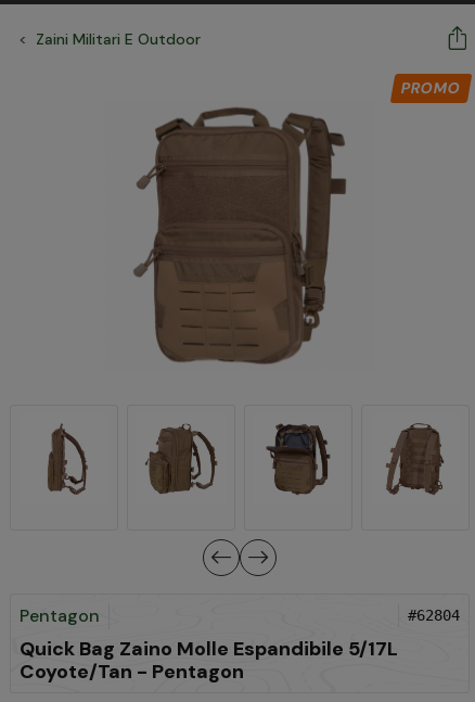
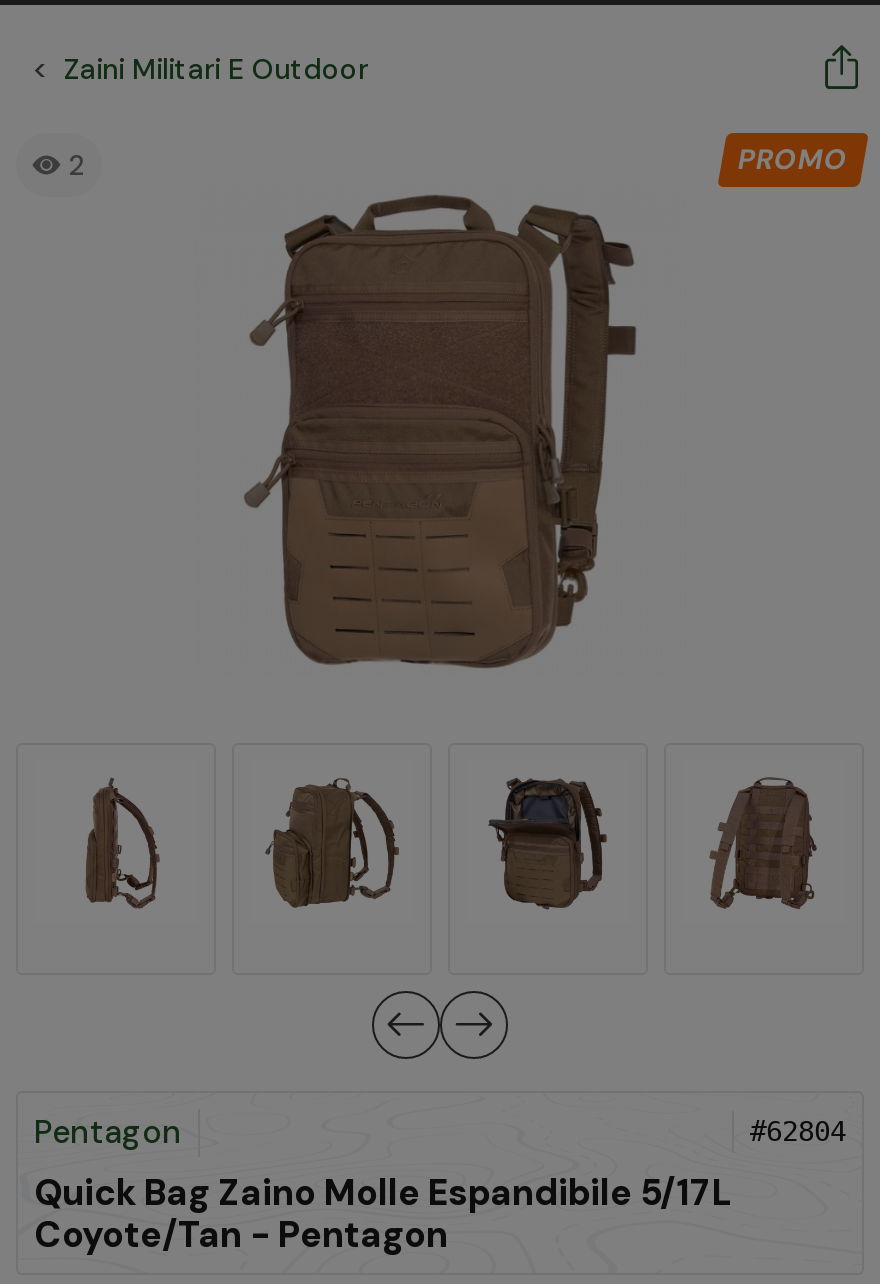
+ 2
